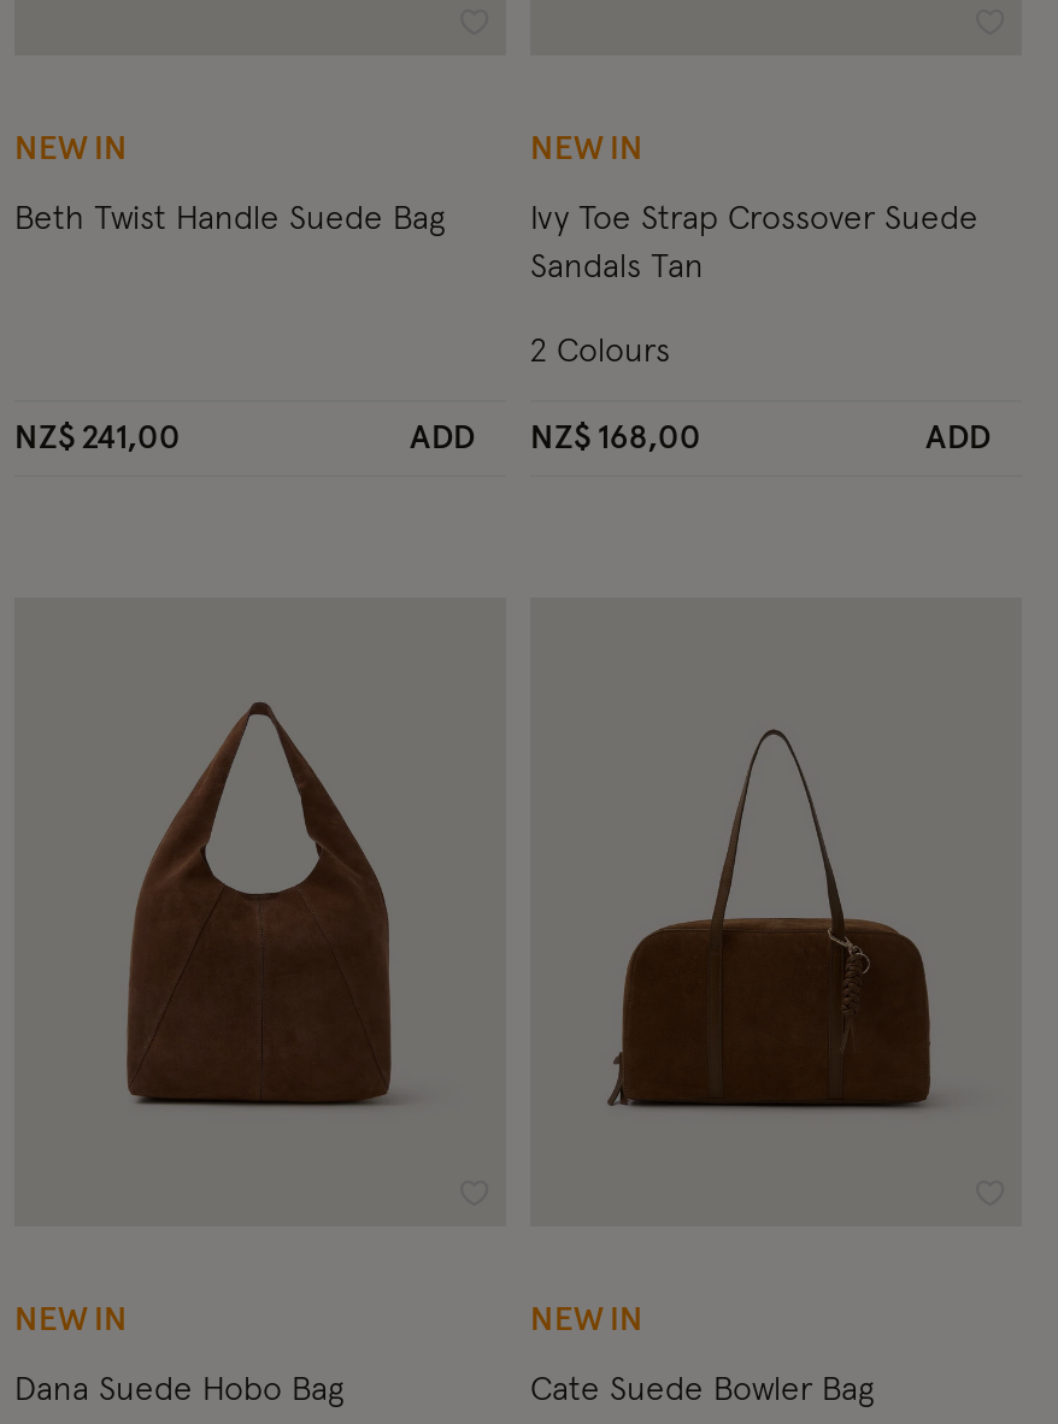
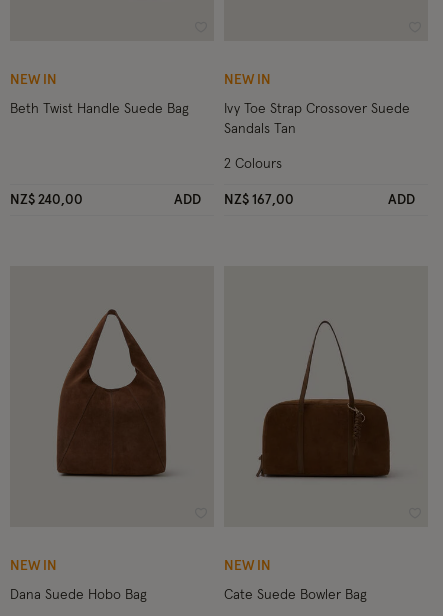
- NZ$ 241,00
+ NZ$ 240,00

- ADD NZ$ 168,00
+ ADD NZ$ 167,00
